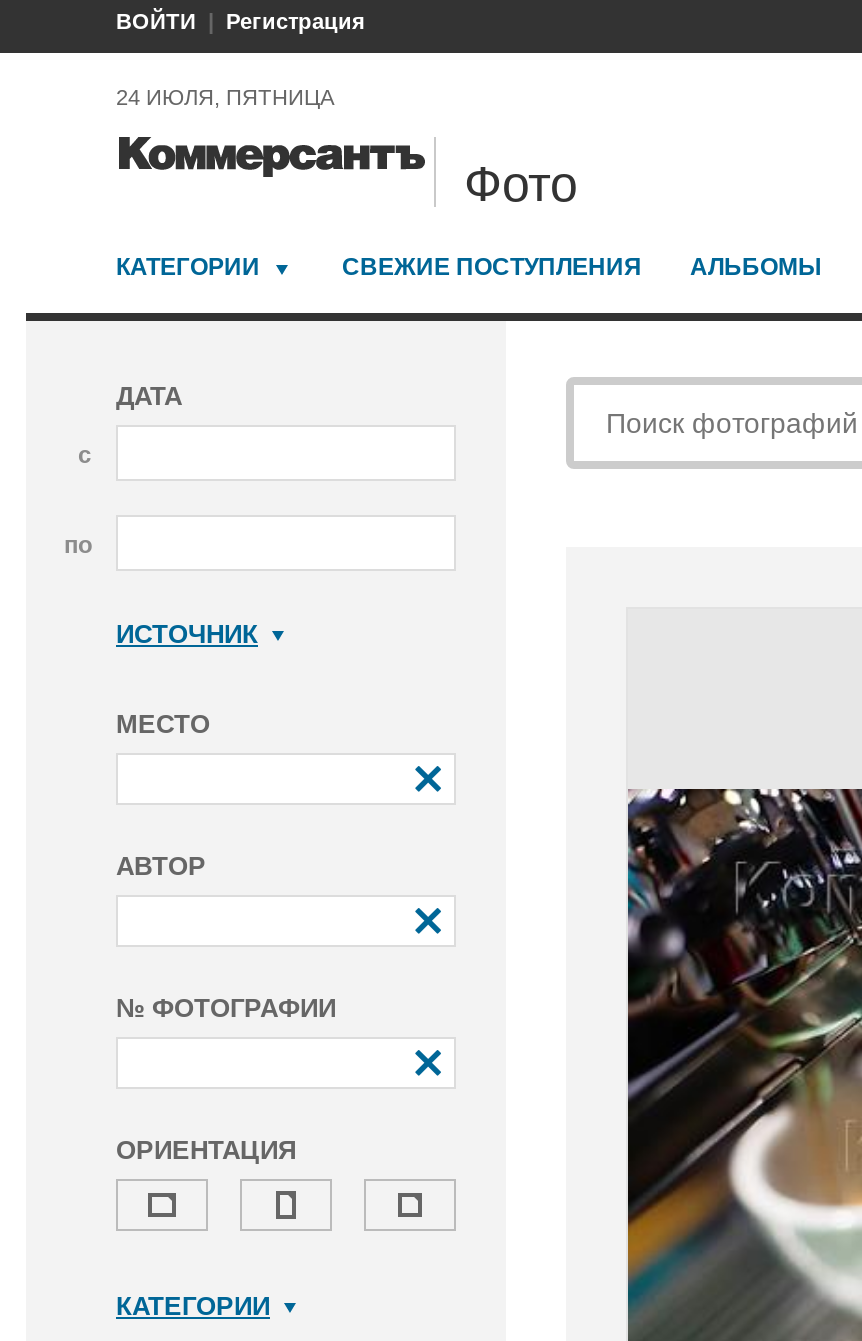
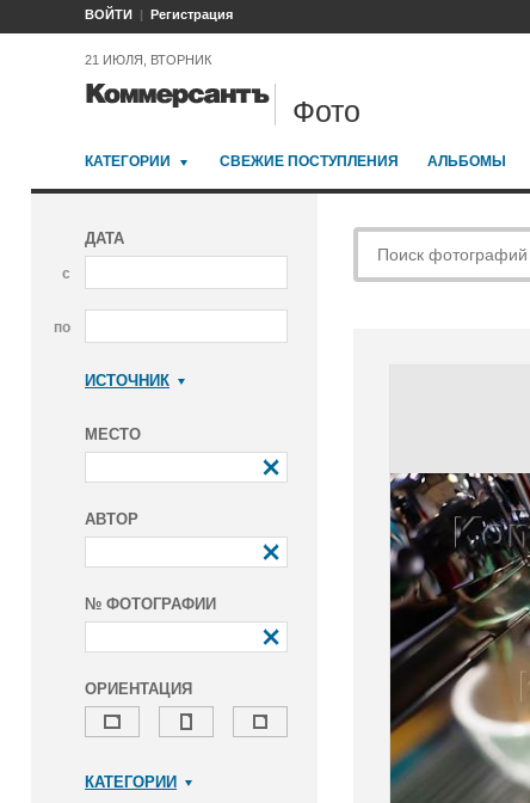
- 24 ИЮЛЯ, ПЯТНИЦА
+ 21 ИЮЛЯ, ВТОРНИК
